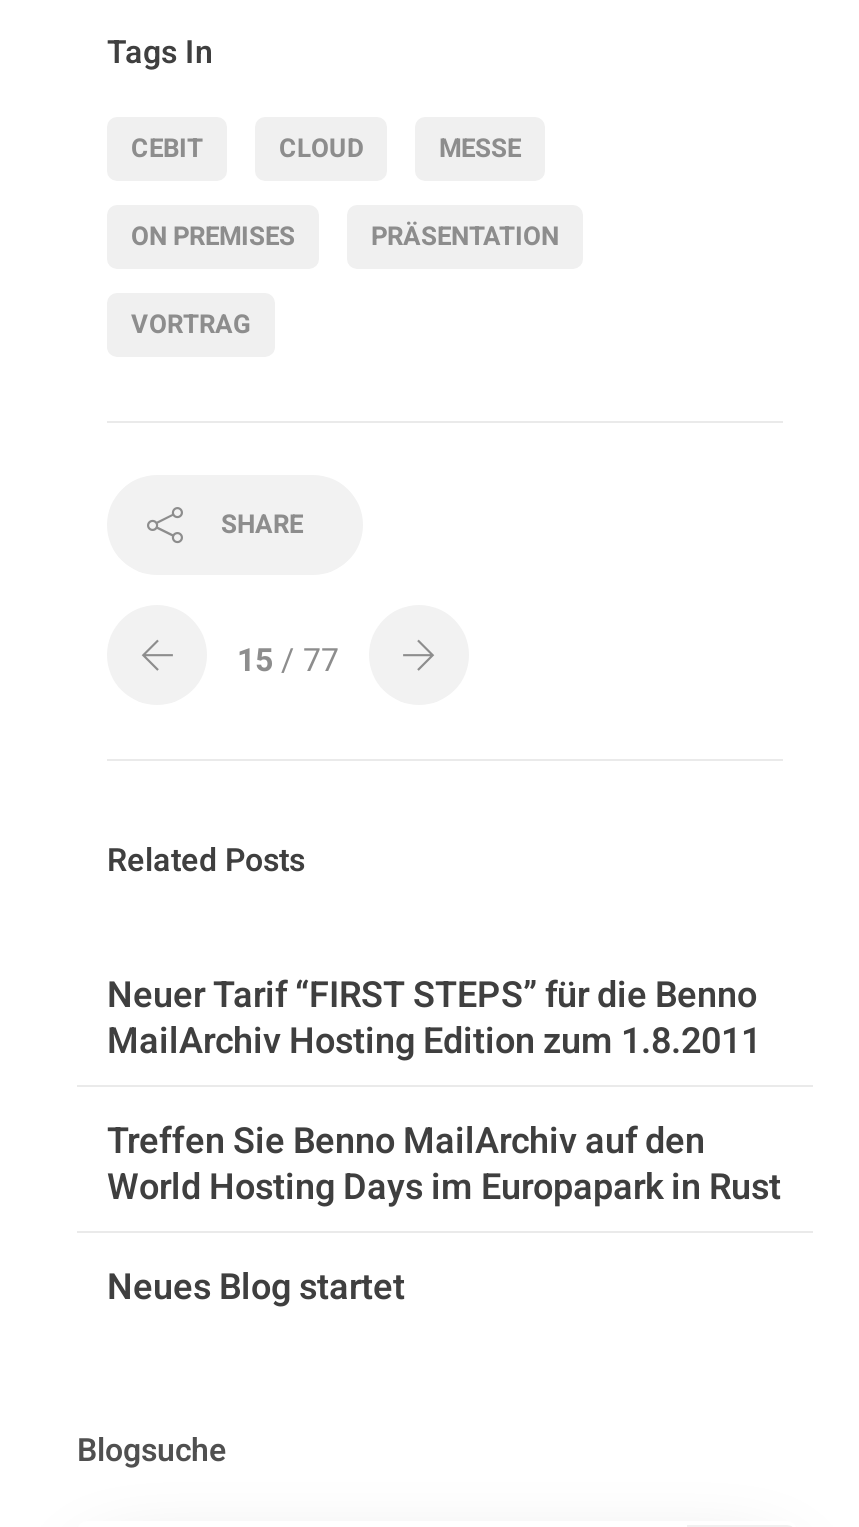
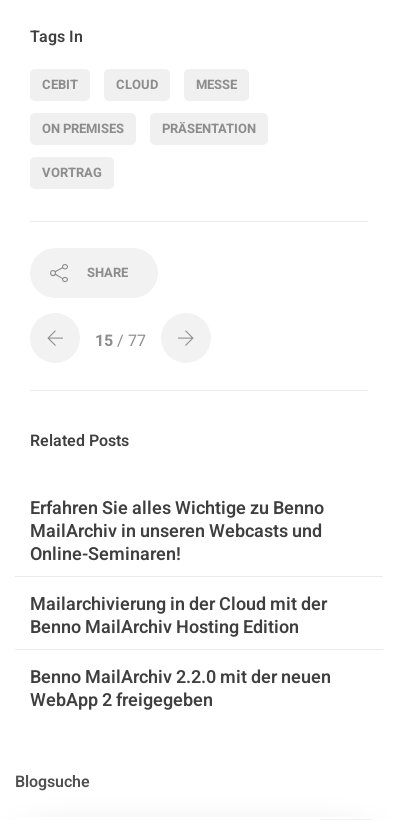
- Neuer Tarif “FIRST STEPS” für die Benno
- MailArchiv Hosting Edition zum 1.8.2011
+ Erfahren Sie alles Wichtige zu Benno
+ MailArchiv in unseren Webcasts und
+ Online-Seminaren!

- Treffen Sie Benno MailArchiv auf den
- World Hosting Days im Europapark in Rust
+ Mailarchivierung in der Cloud mit der
+ Benno MailArchiv Hosting Edition

- Neues Blog startet
+ Benno MailArchiv 2.2.0 mit der neuen
+ WebApp 2 freigegeben
